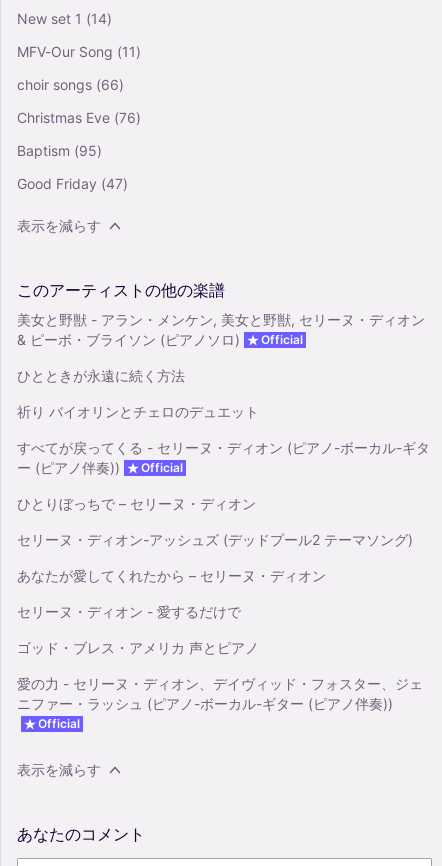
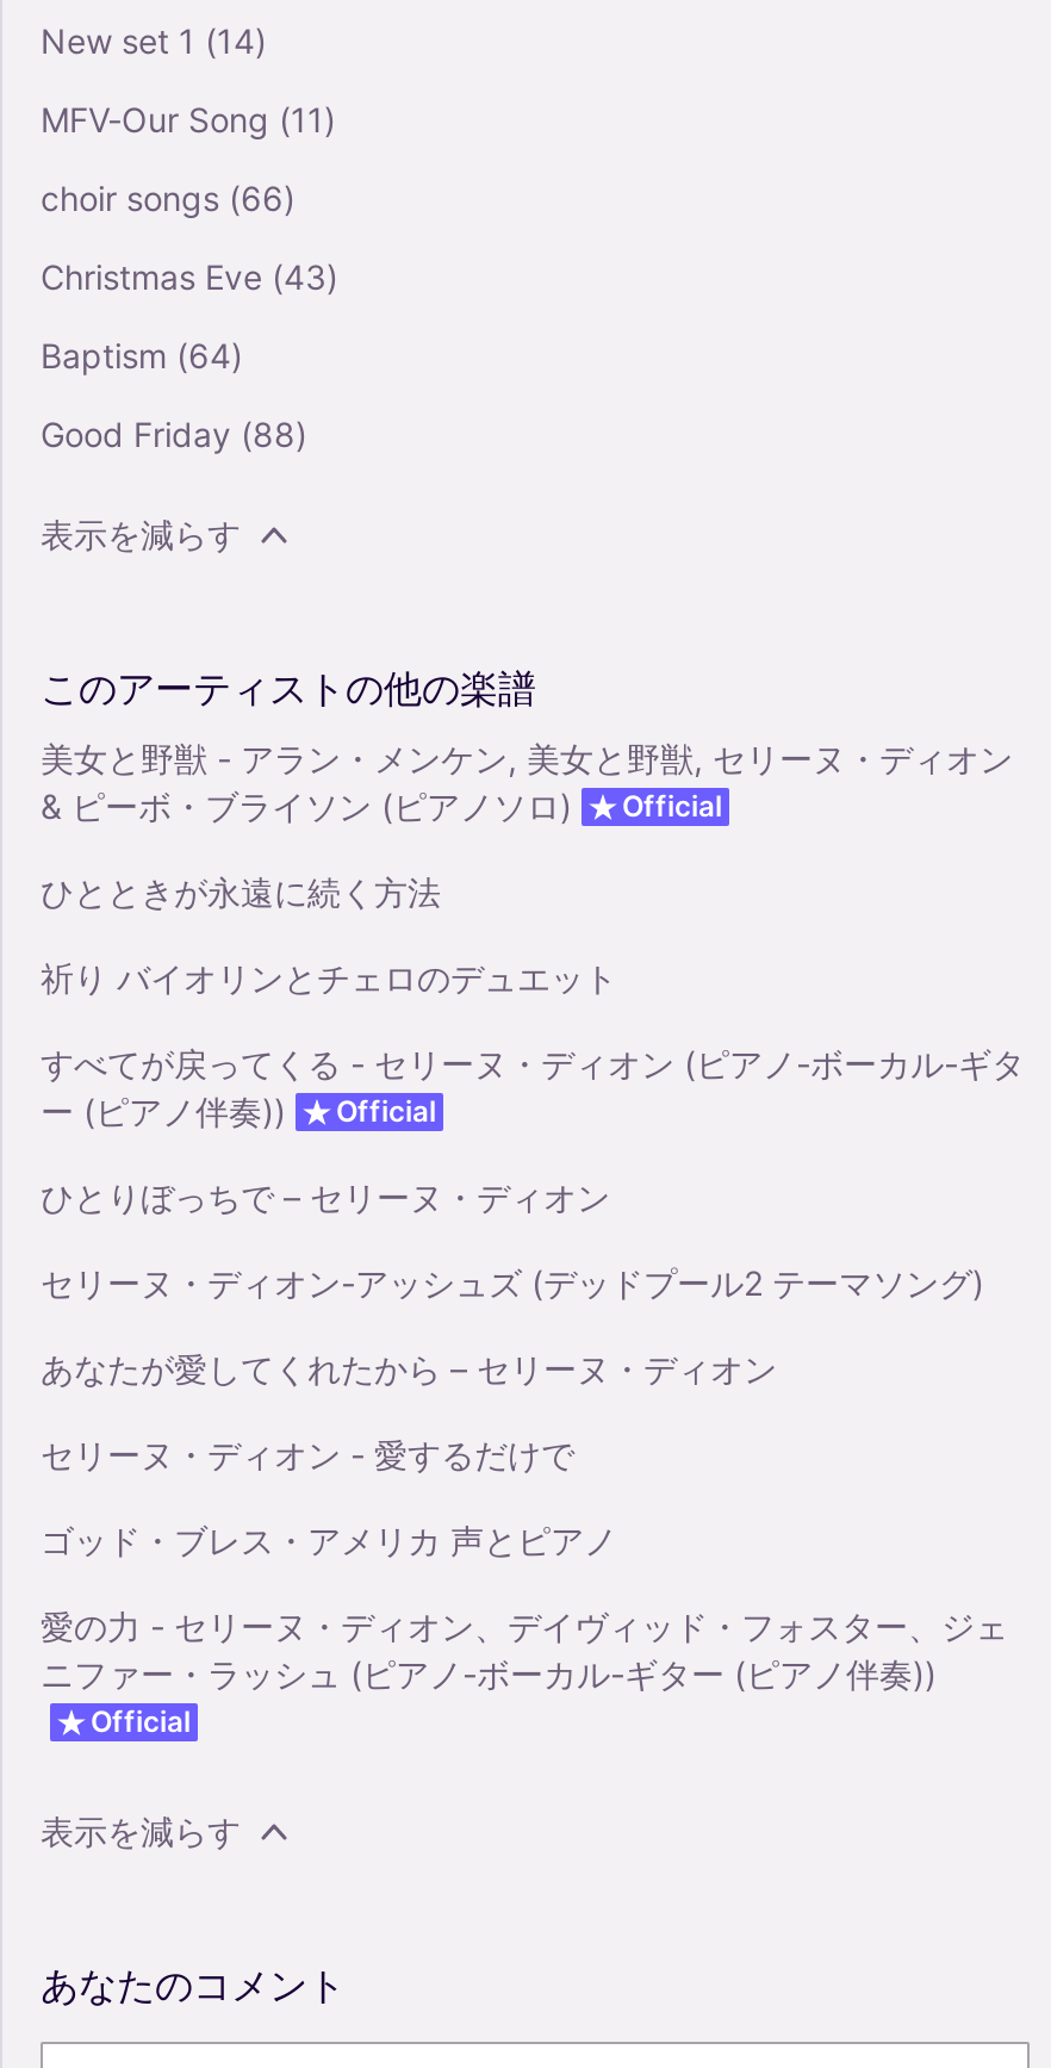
- Christmas Eve (76)
+ Christmas Eve (43)

- Baptism (95)
+ Baptism (64)

- Good Friday (47)
+ Good Friday (88)
